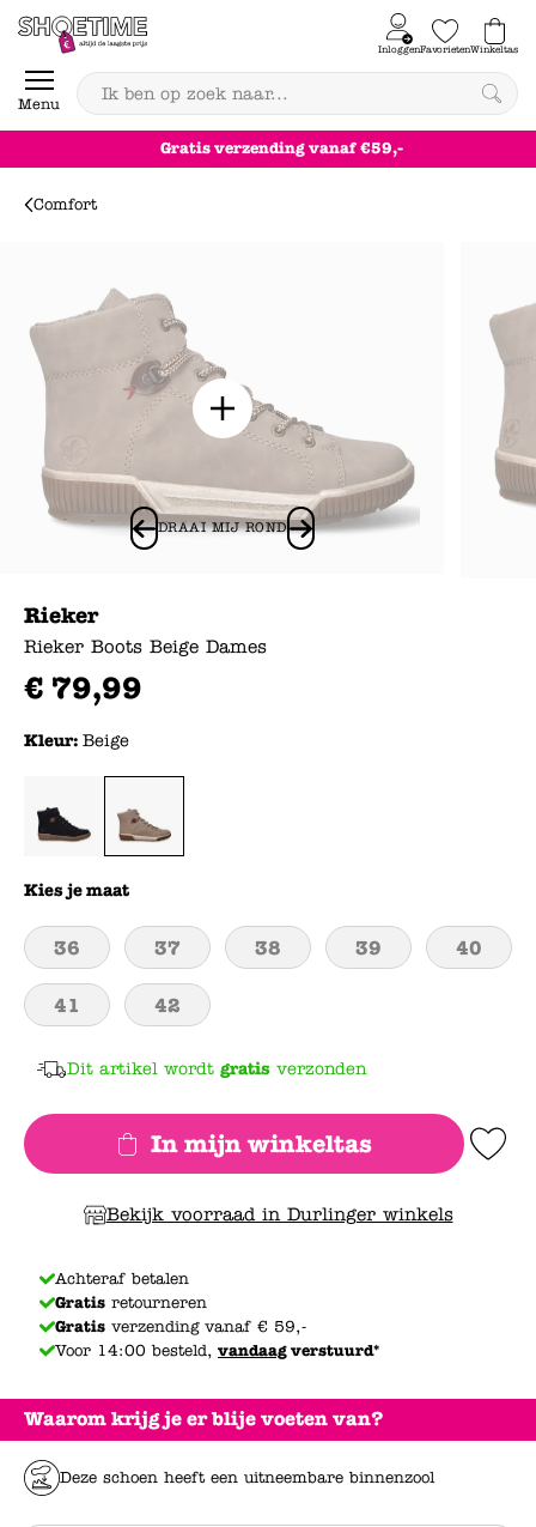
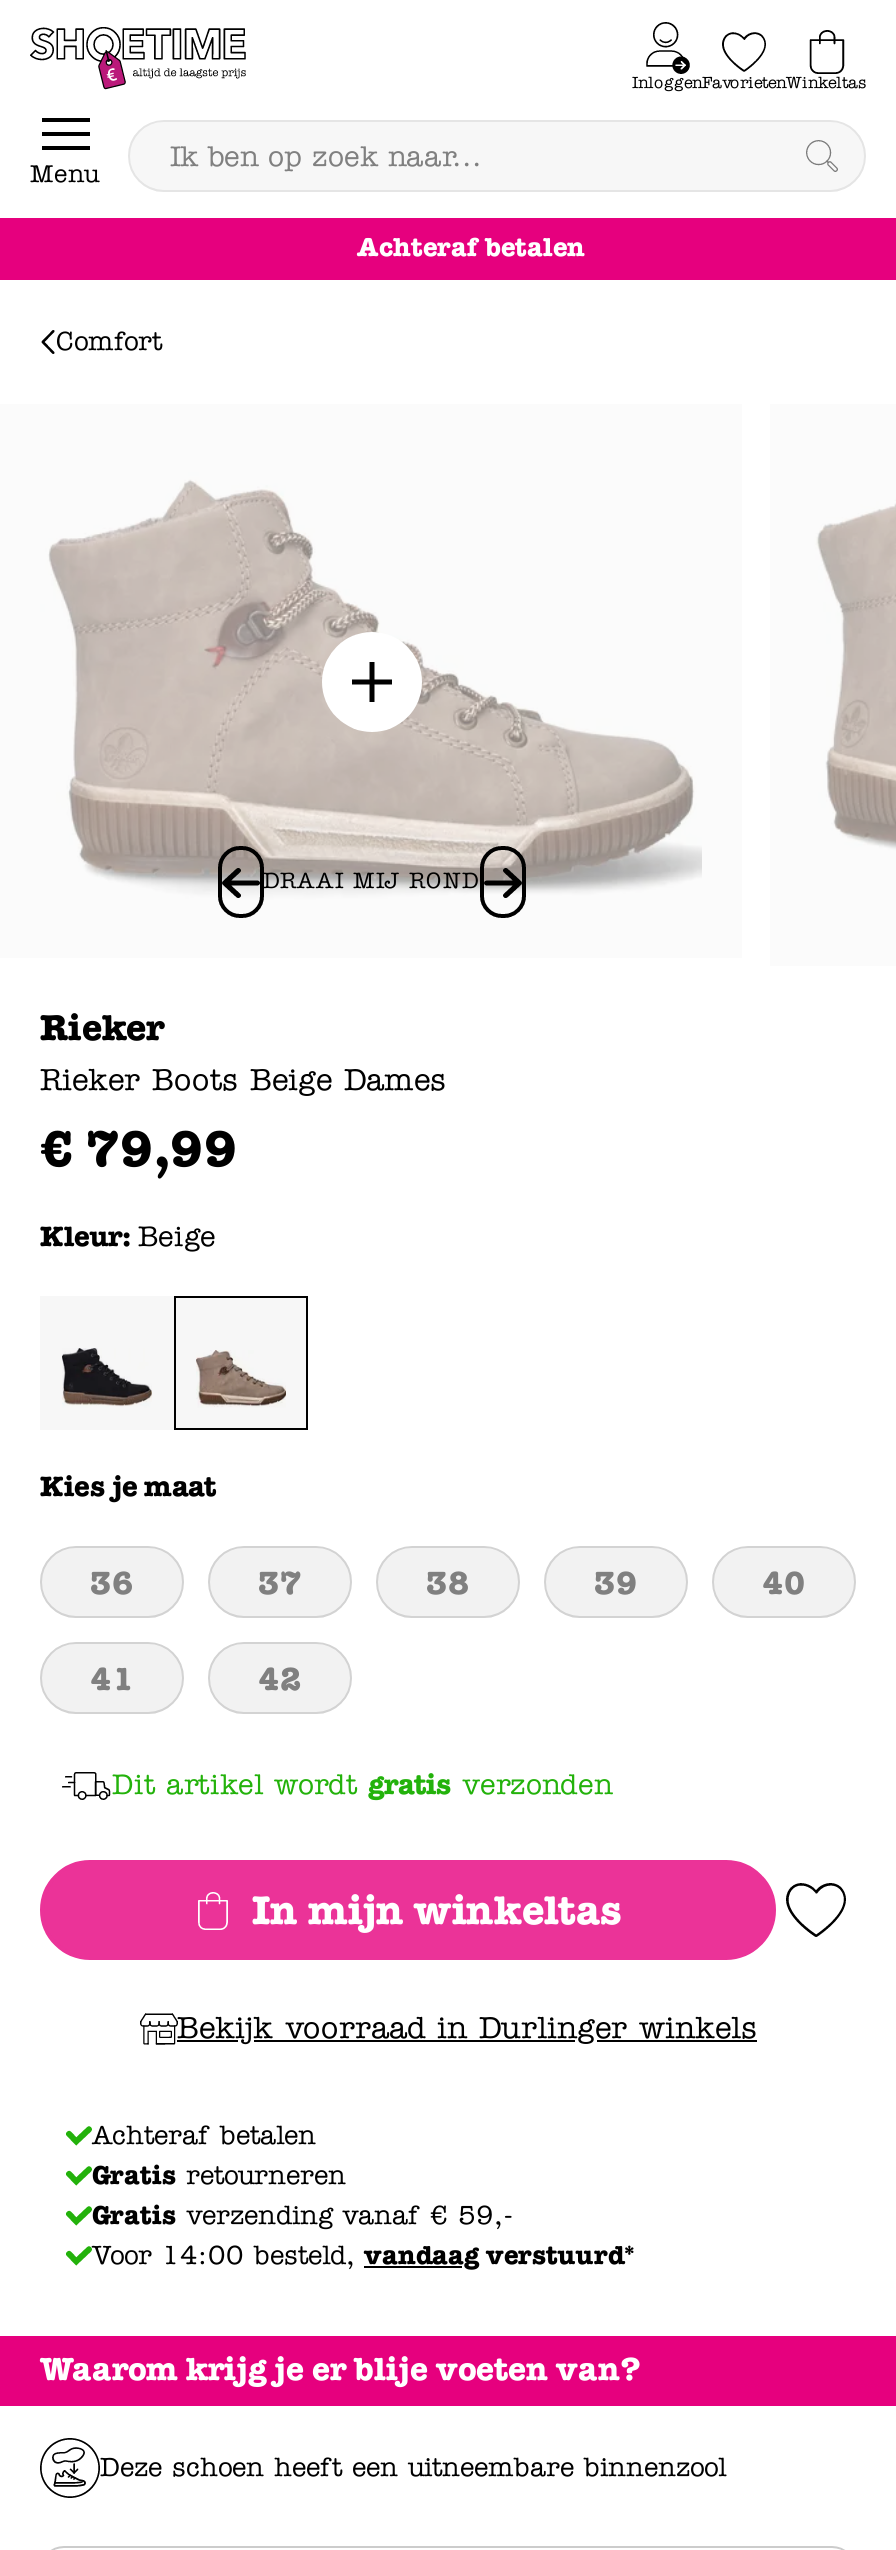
- Gratis verzending vanaf €59,-
+ Achteraf betalen
